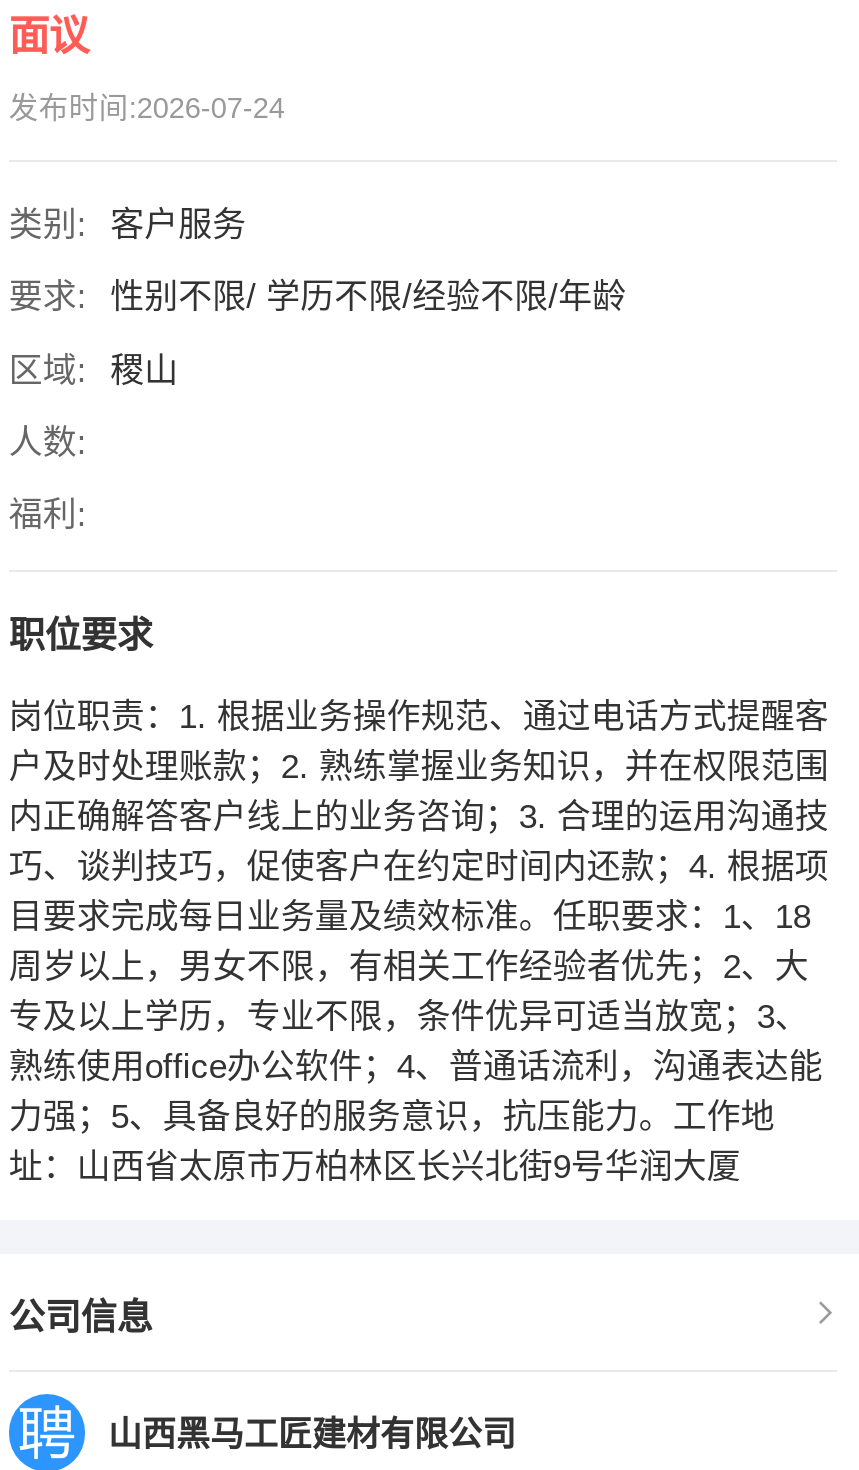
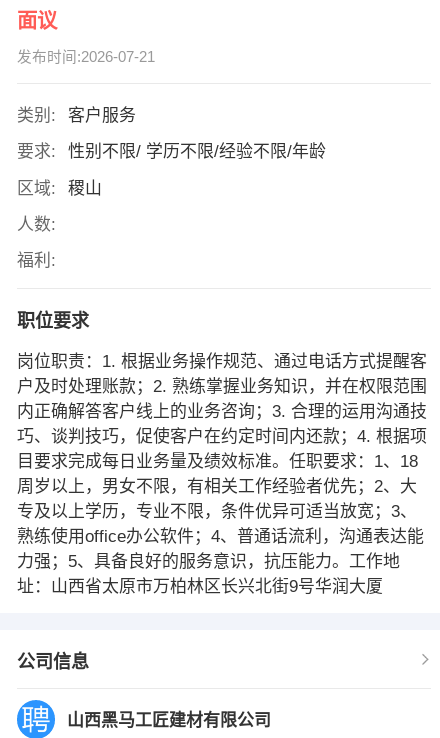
- 发布时间:2026-07-24
+ 发布时间:2026-07-21
